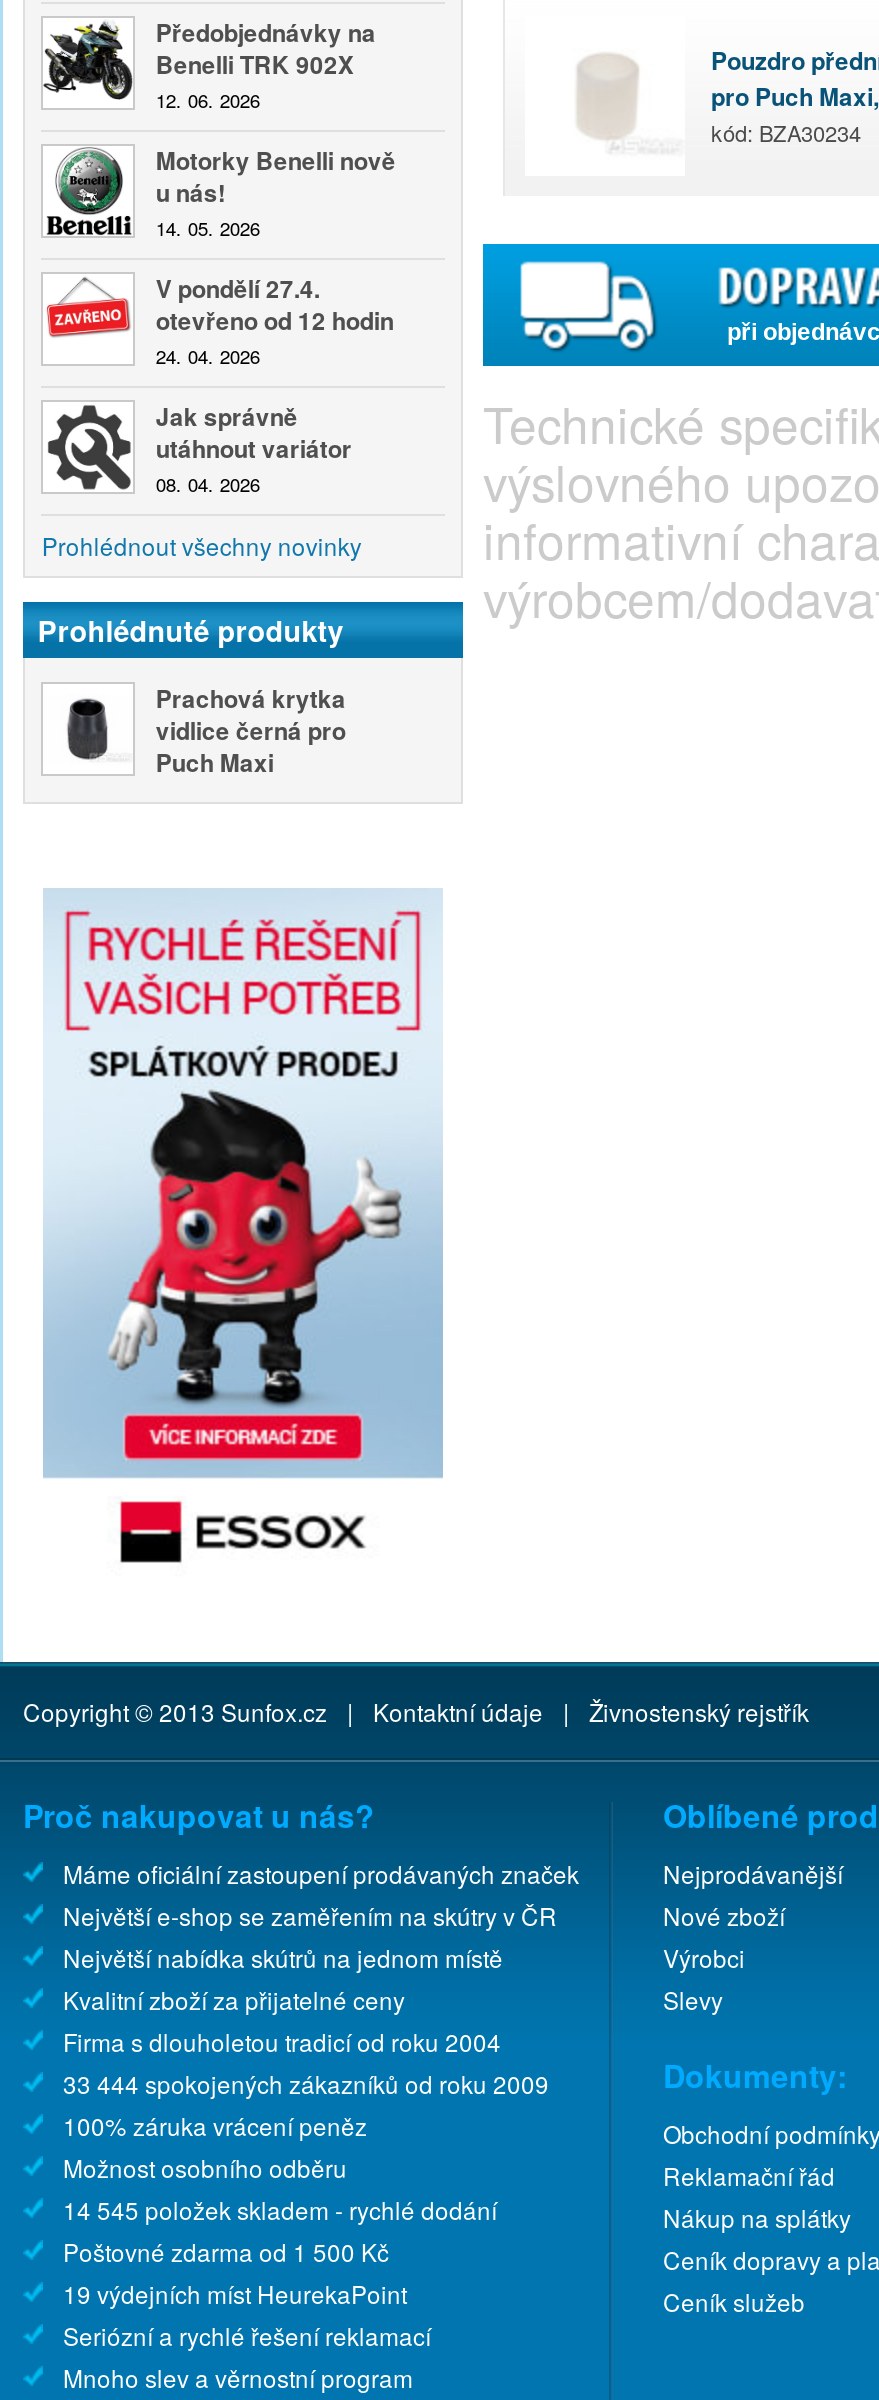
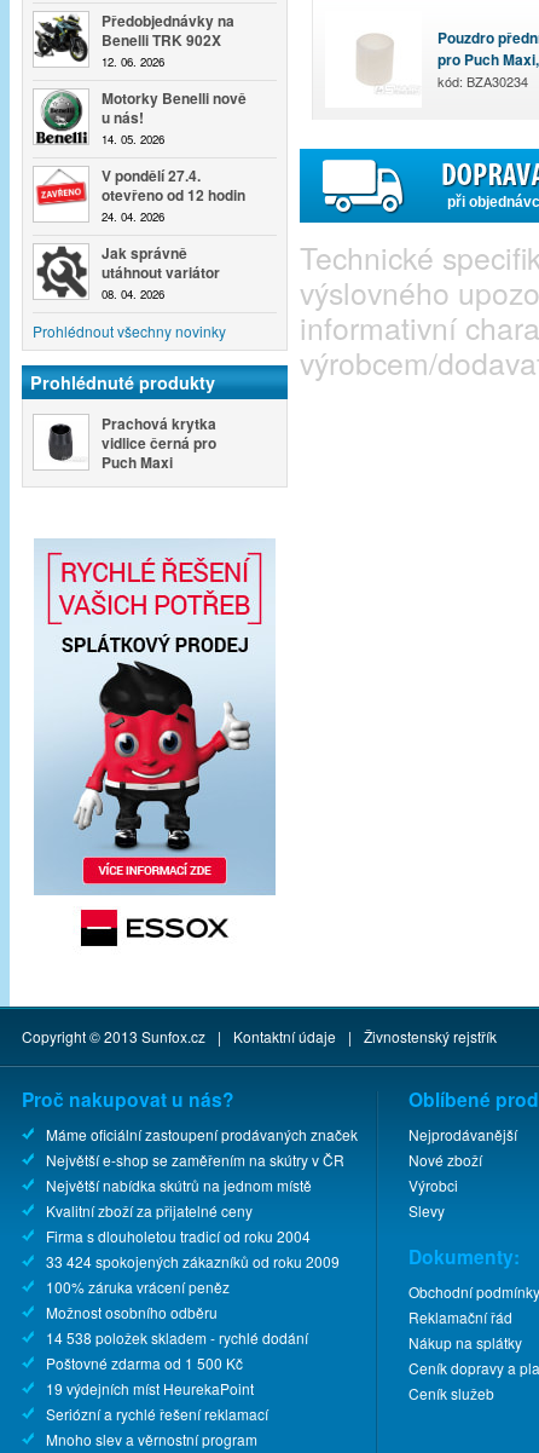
- 33 444 spokojených zákazníků od roku 2009
+ 33 424 spokojených zákazníků od roku 2009

- 14 545 položek skladem - rychlé dodání
+ 14 538 položek skladem - rychlé dodání
